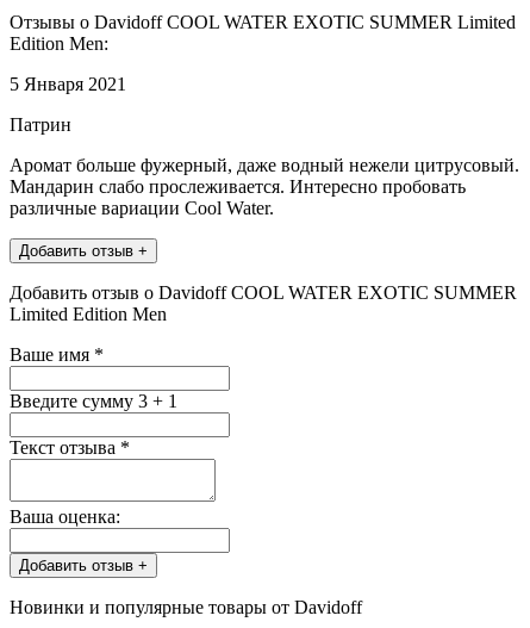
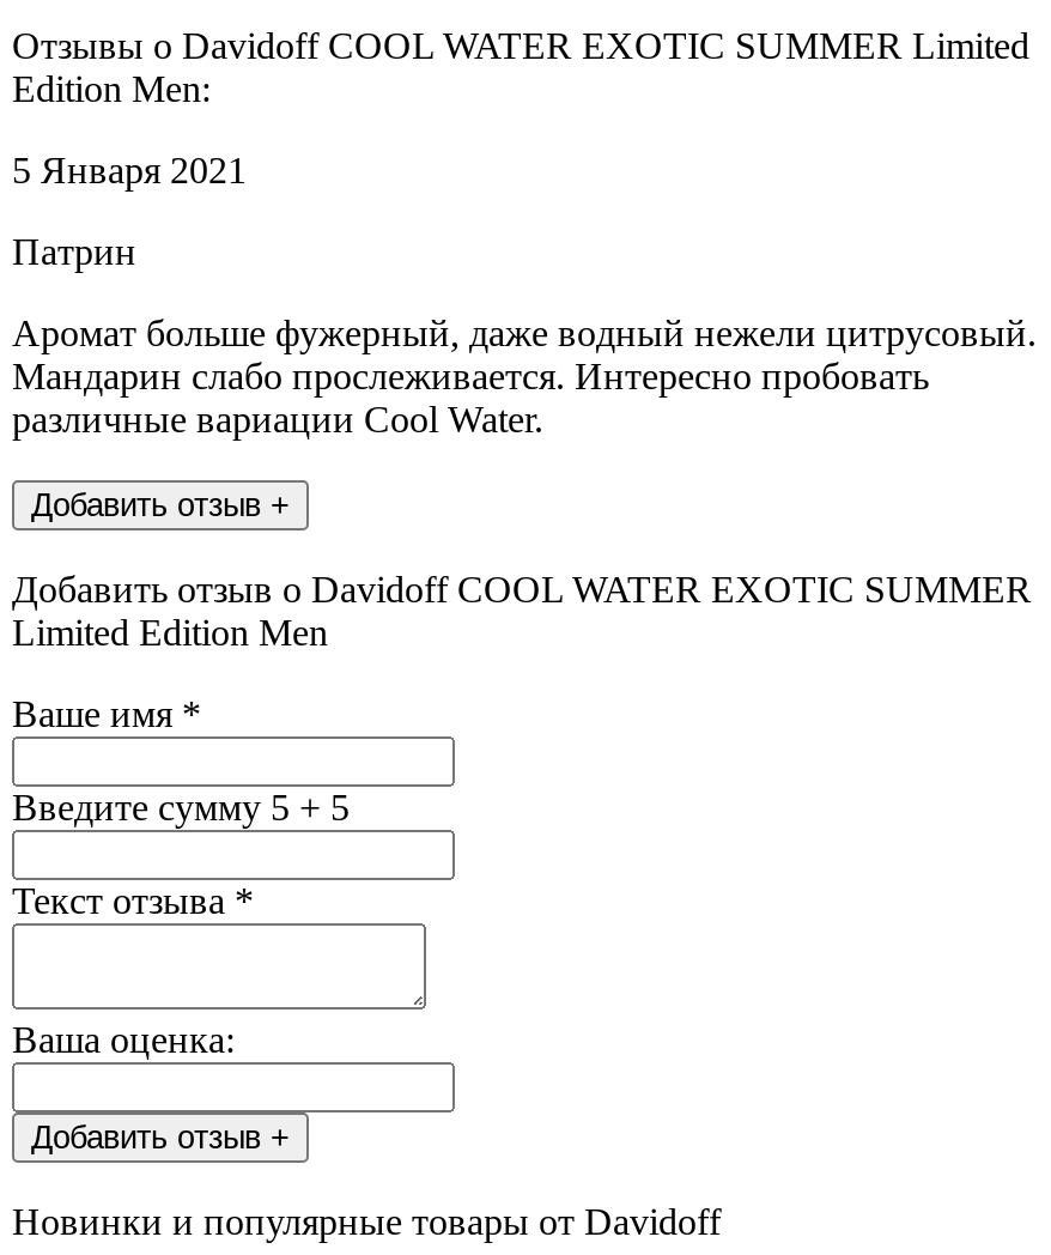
- Введите сумму 3 + 1
+ Введите сумму 5 + 5
